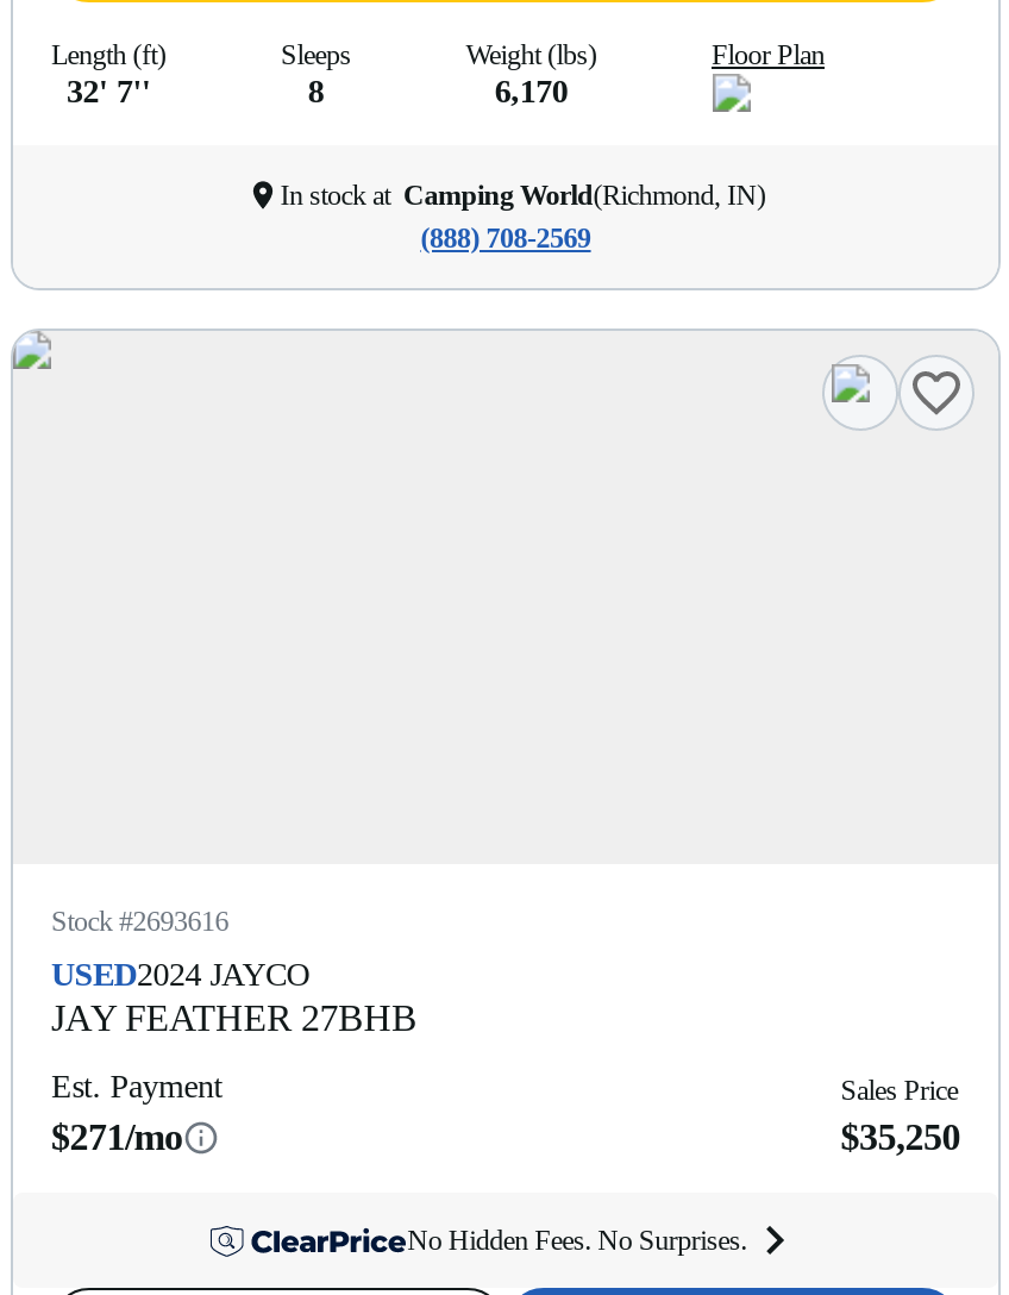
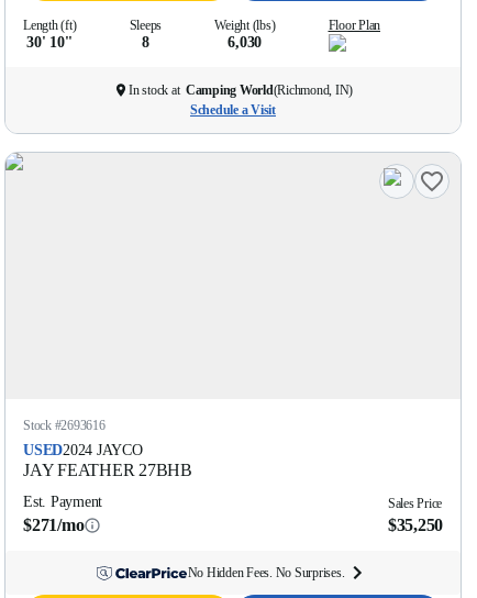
- 32' 7''
+ 30' 10''

- 6,170
+ 6,030

- (888) 708-2569
+ Schedule a Visit
